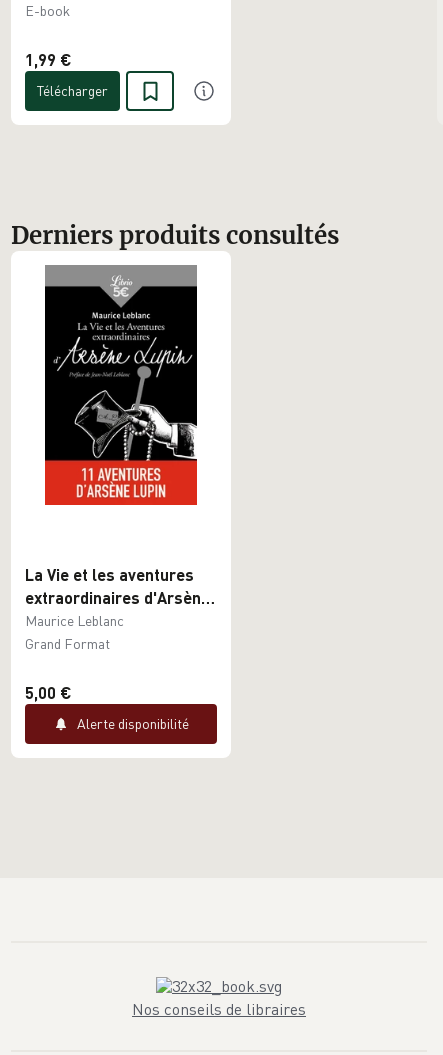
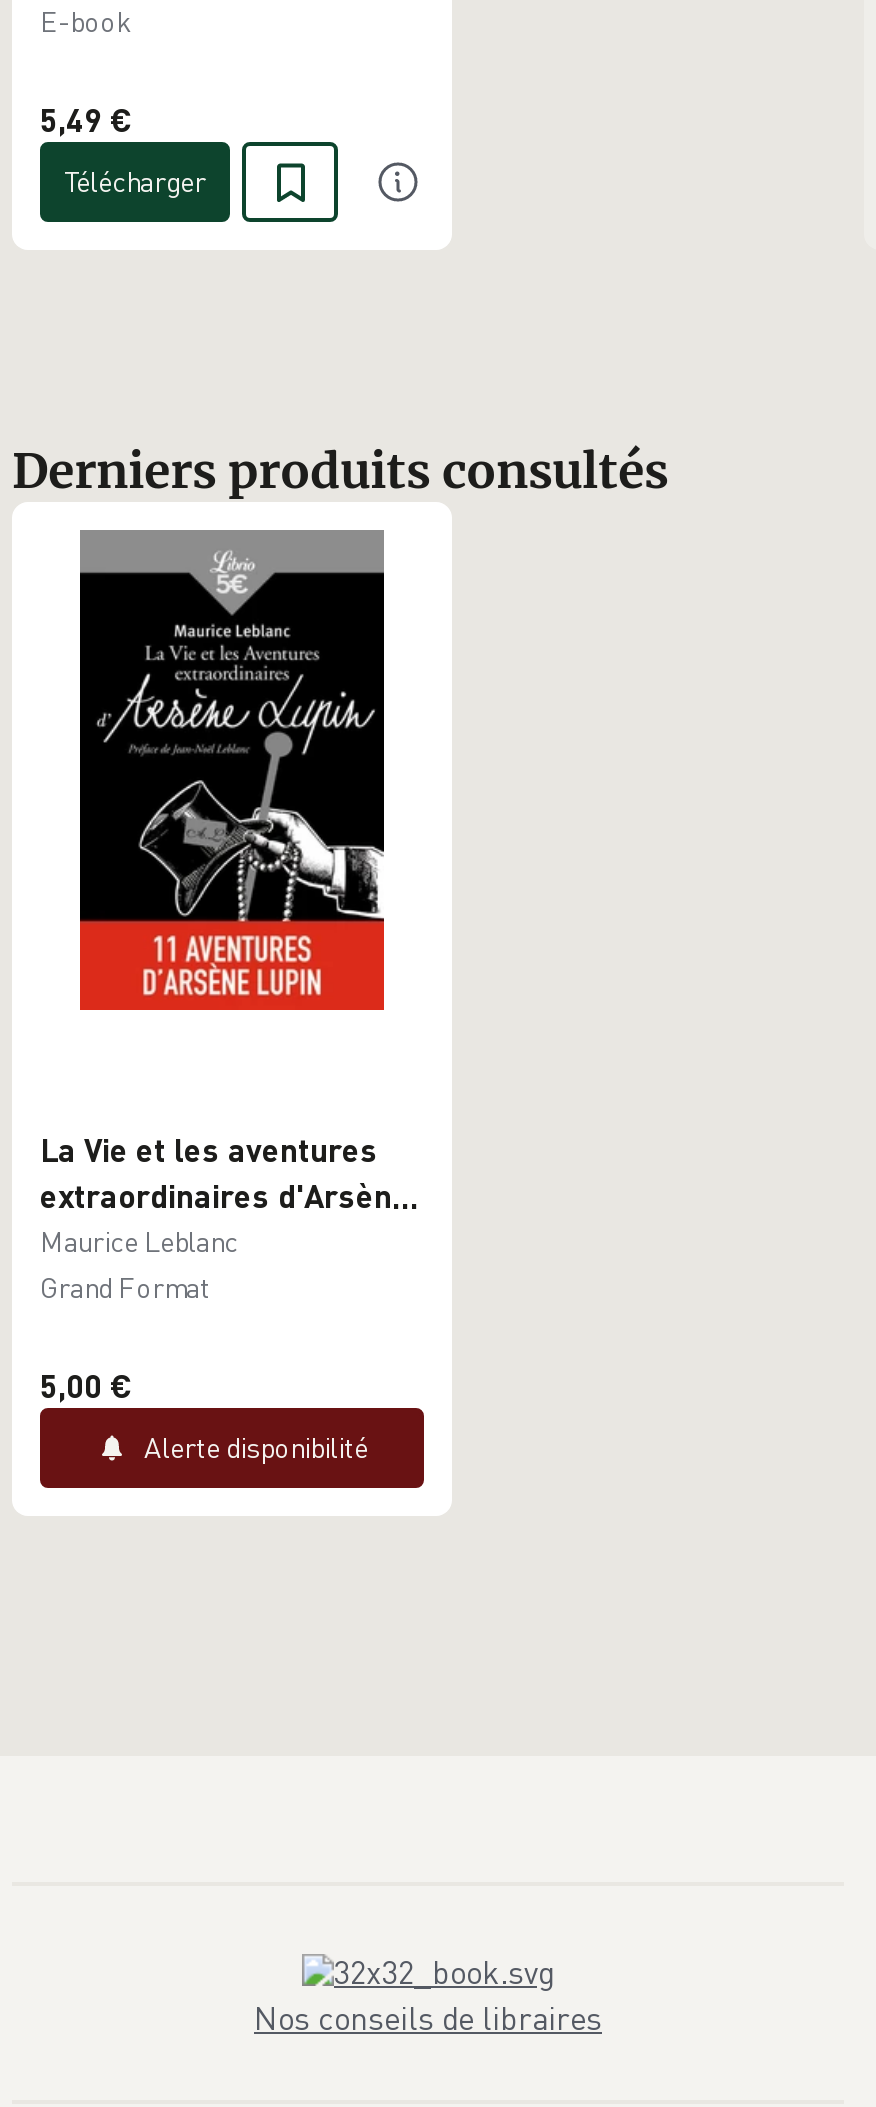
- 1,99 €
+ 5,49 €
